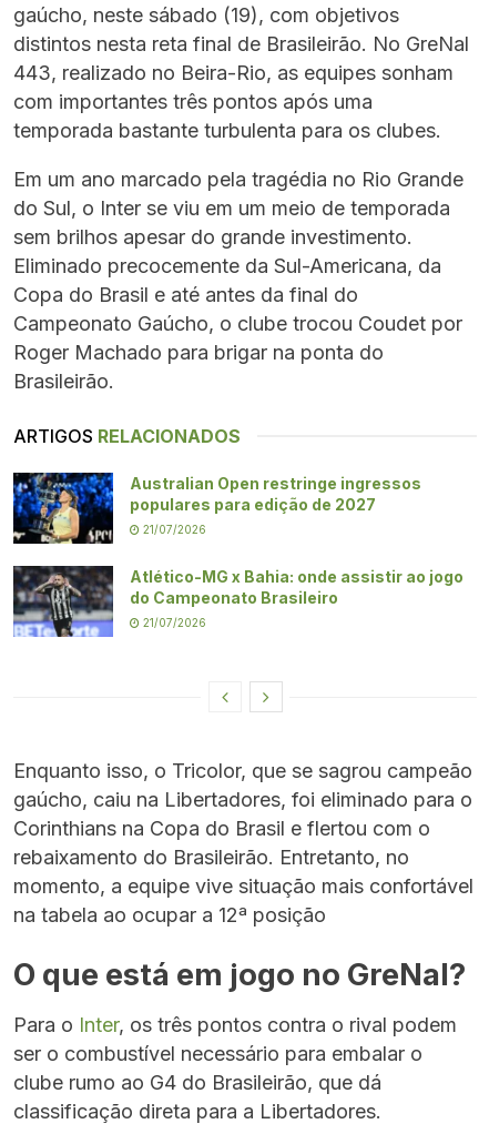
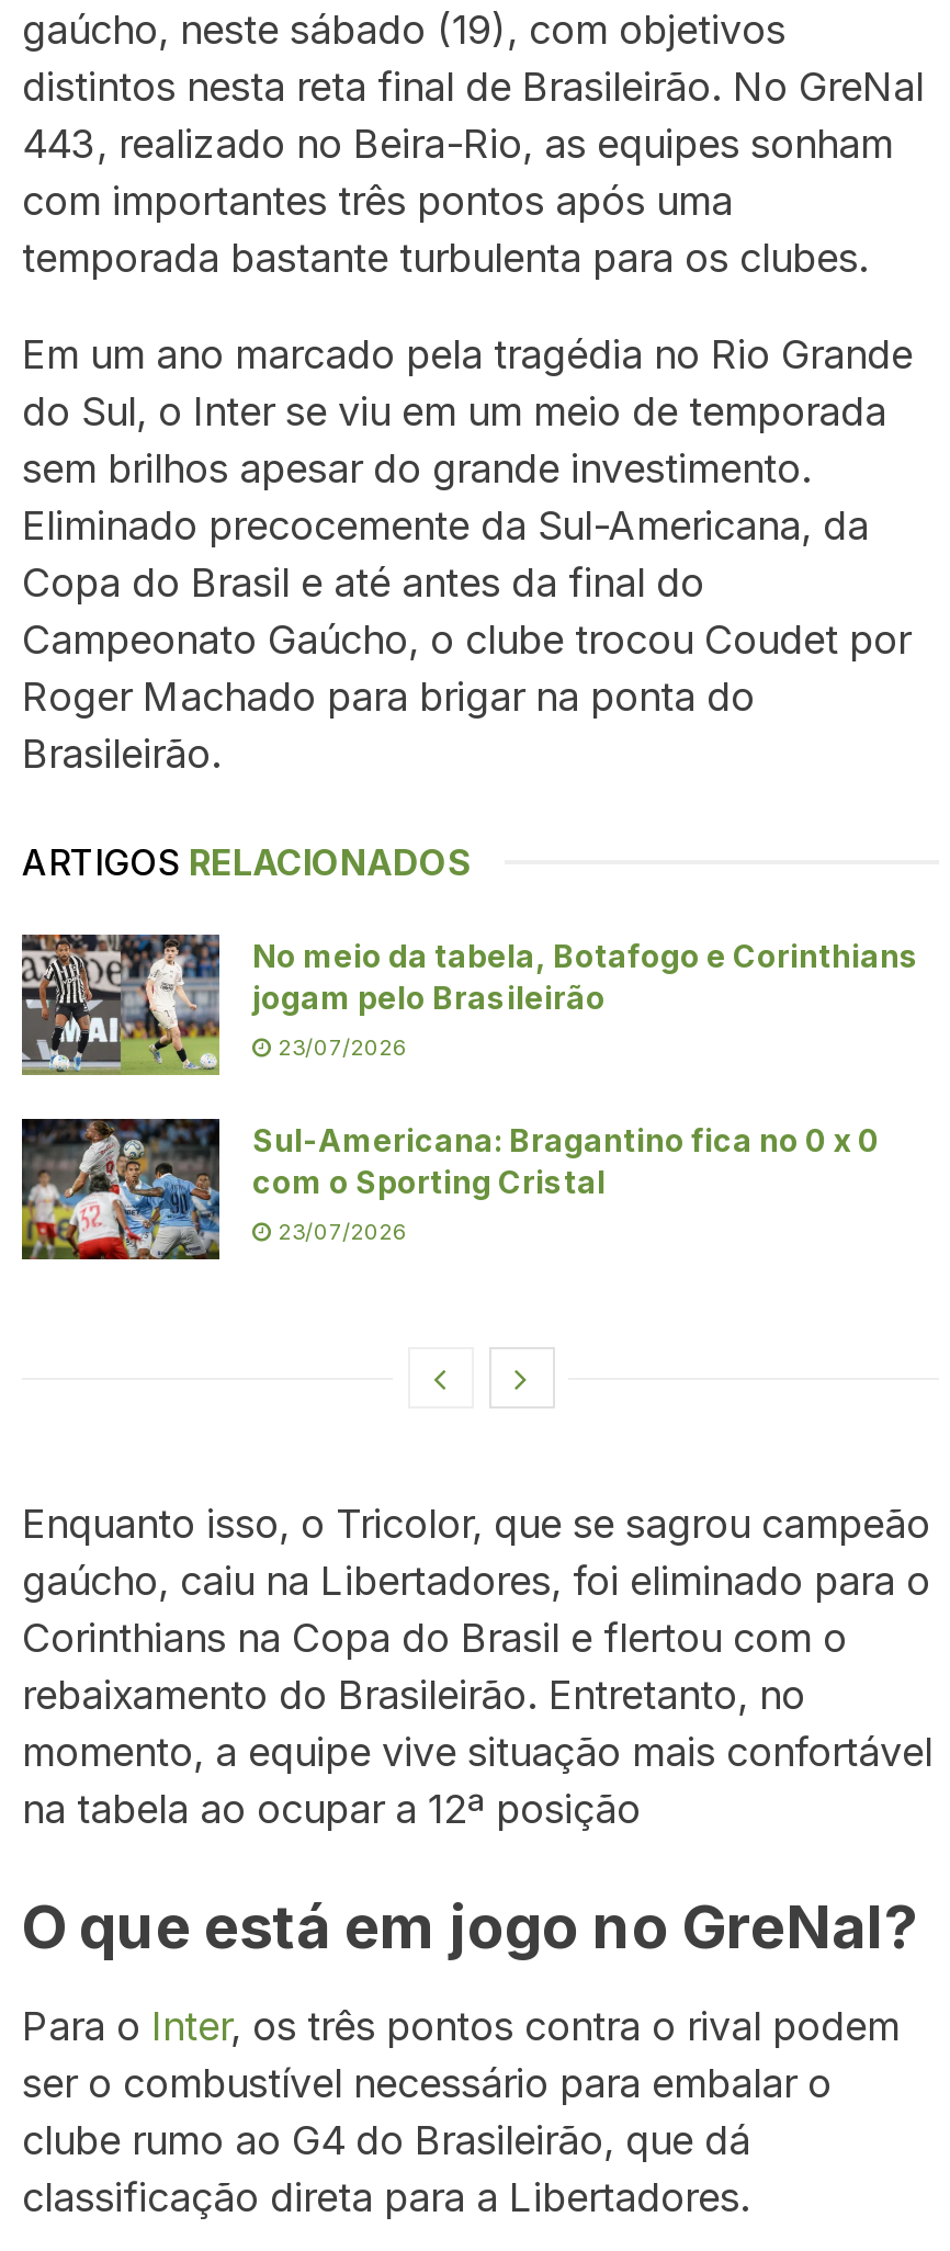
- [image]
- Australian Open restringe ingressos
- populares para edição de 2027
+ [image]
+ No meio da tabela, Botafogo e Corinthians
+ jogam pelo Brasileirão

- 21/07/2026
+ 23/07/2026

- [image]
- Atlético-MG x Bahia: onde assistir ao jogo
- do Campeonato Brasileiro
+ [image]
+ Sul-Americana: Bragantino fica no 0 x 0
+ com o Sporting Cristal

- 21/07/2026
+ 23/07/2026
